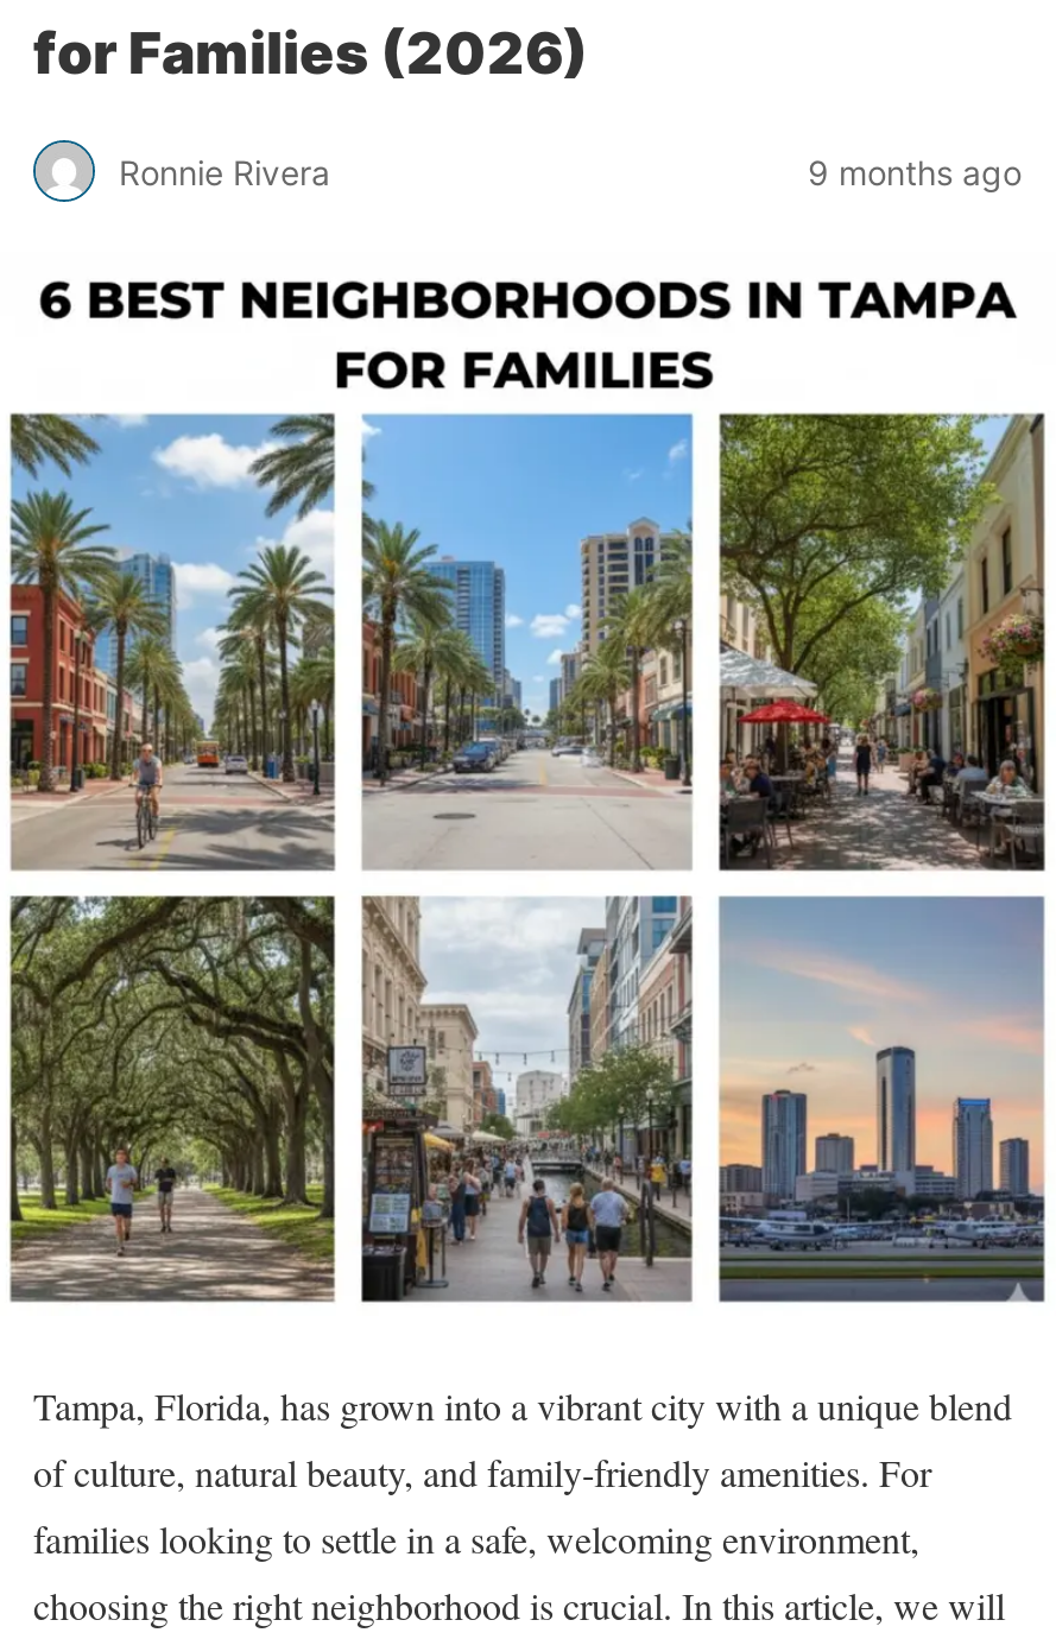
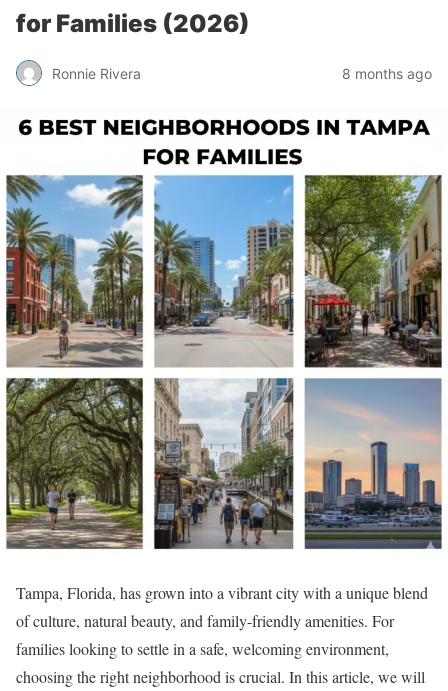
- 9 months ago
+ 8 months ago
